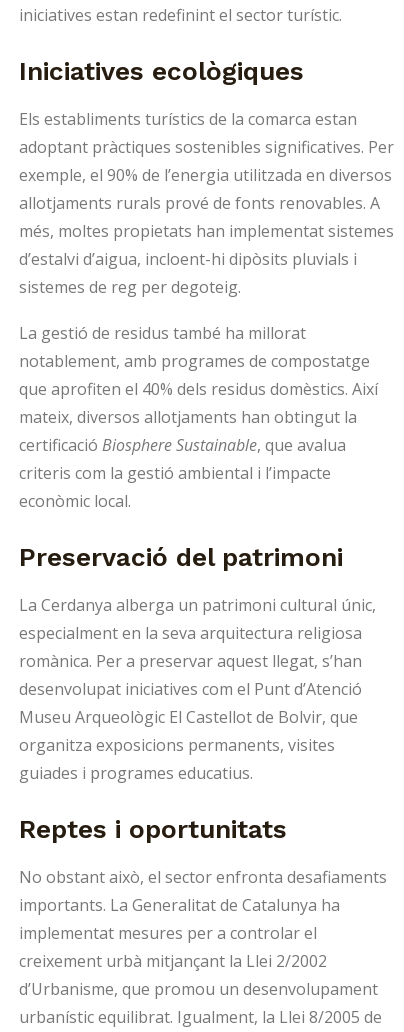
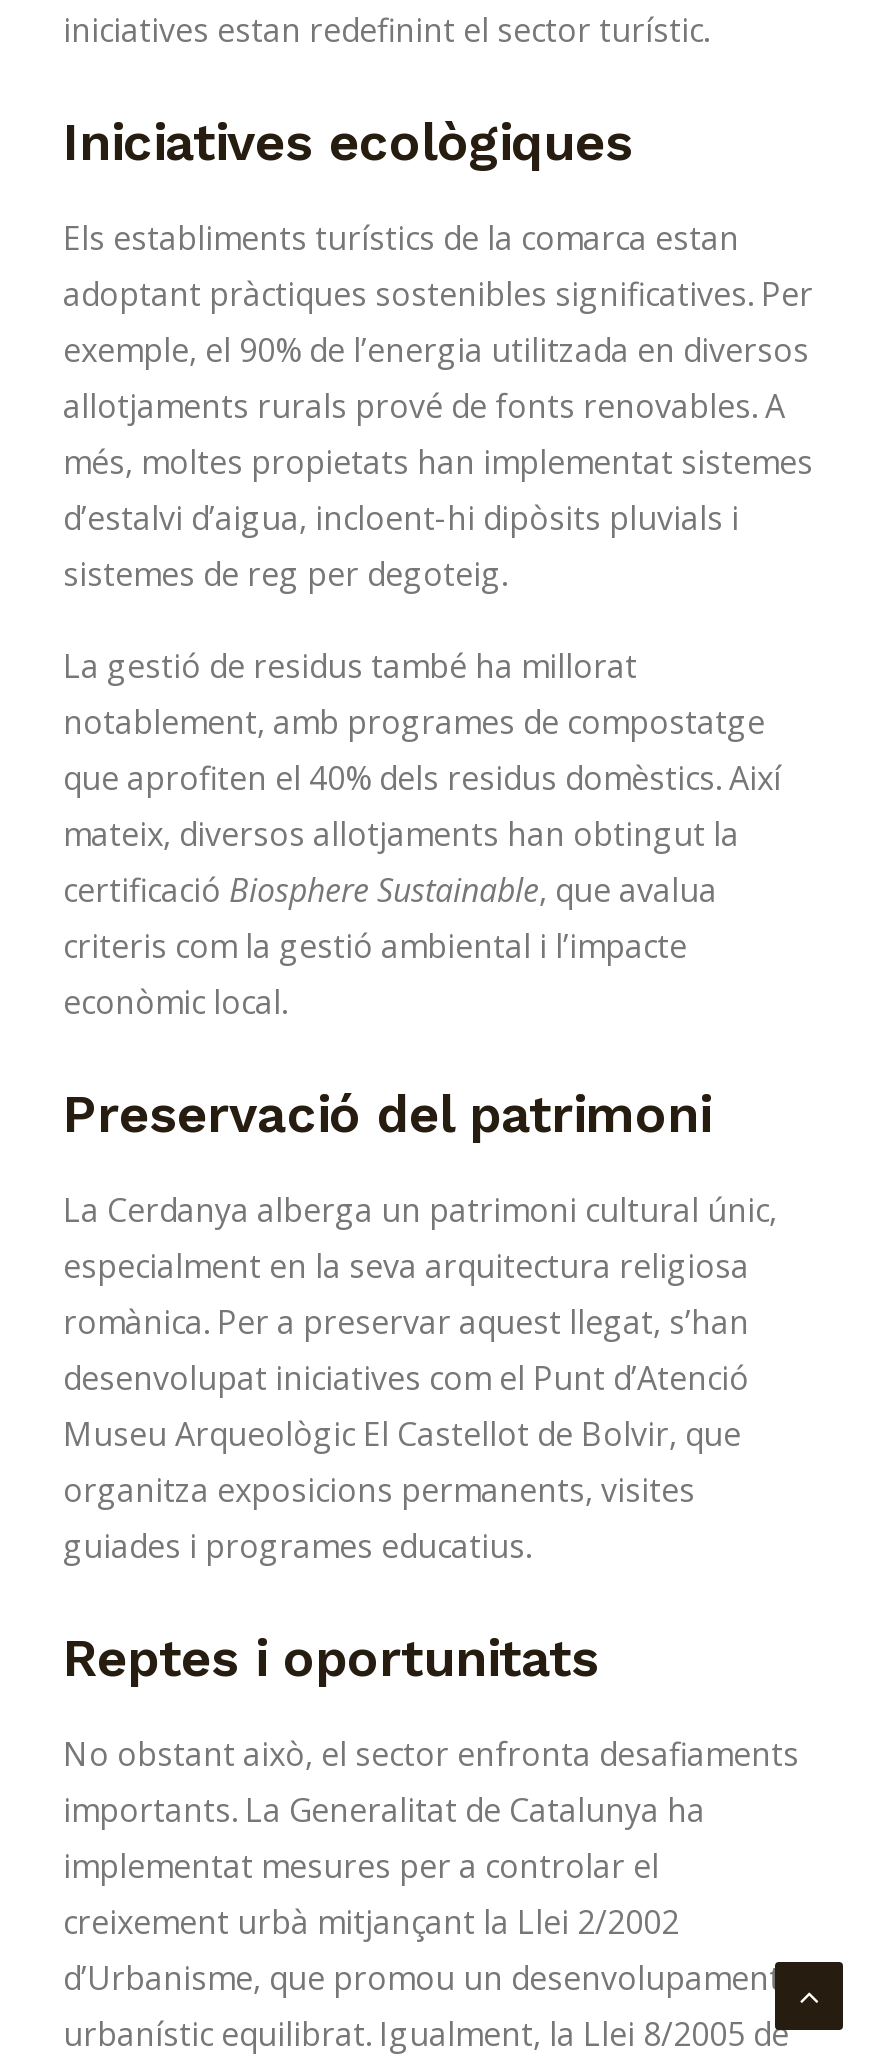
+ [image]
